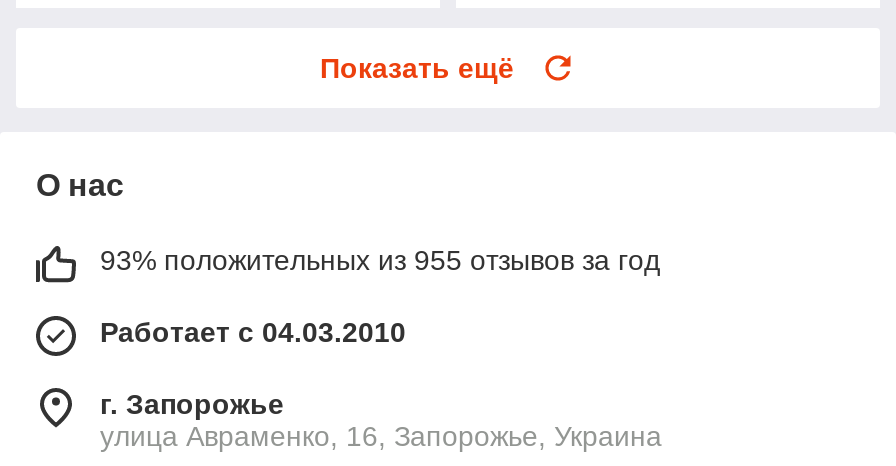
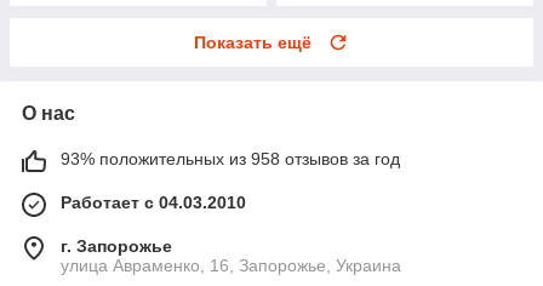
- 93% положительных из 955 отзывов за год
+ 93% положительных из 958 отзывов за год
